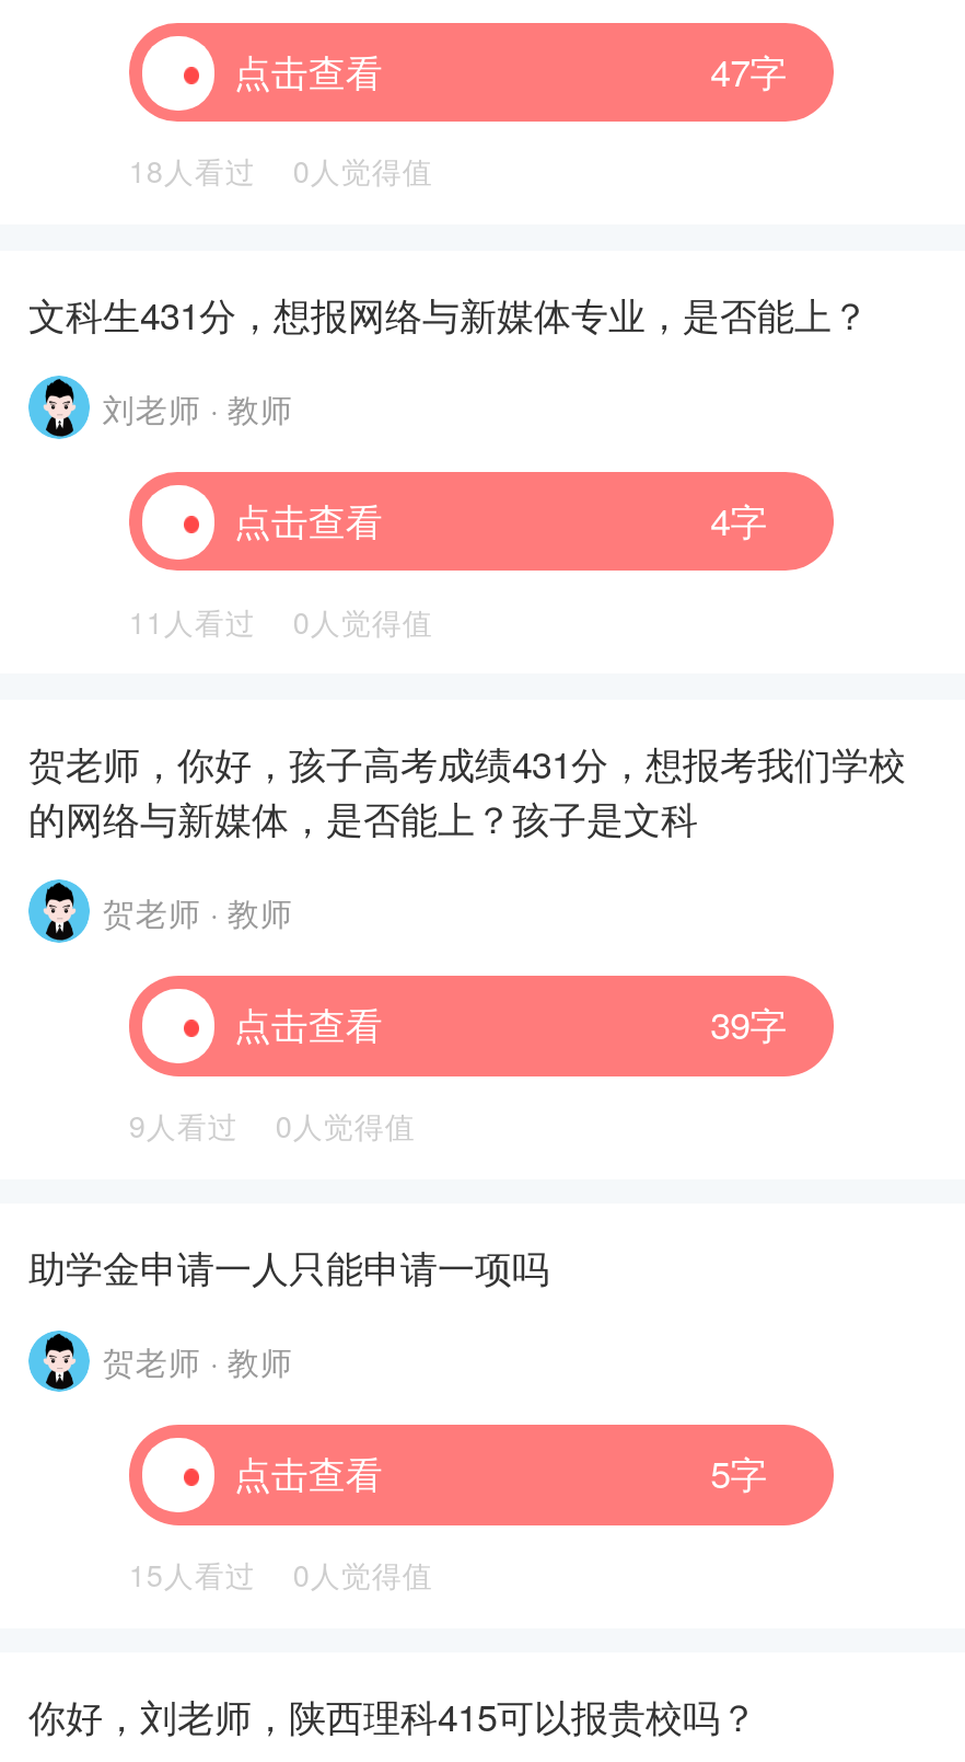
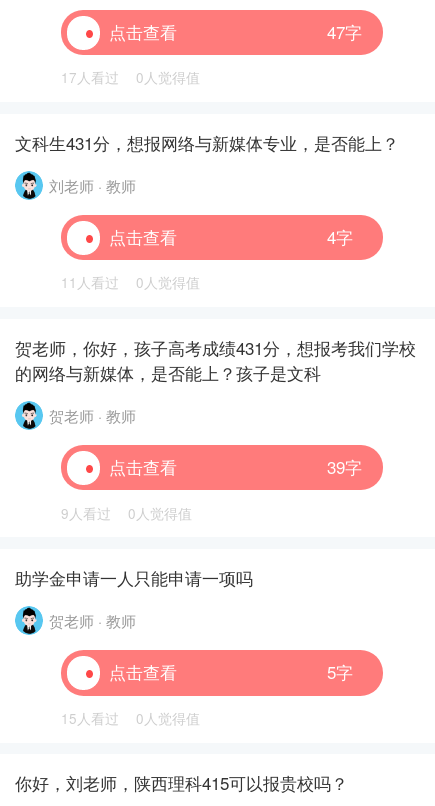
- 18人看过 0人觉得值
+ 17人看过 0人觉得值
